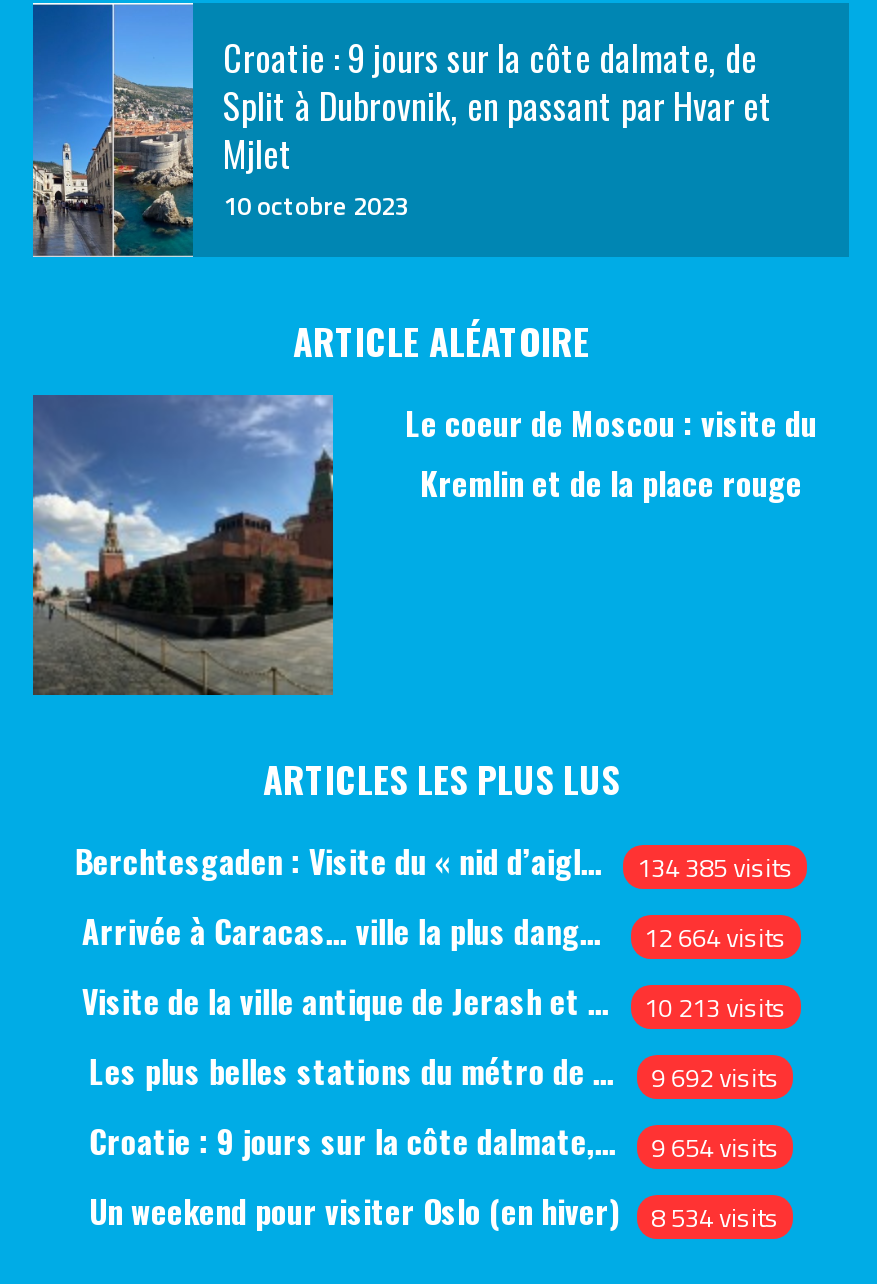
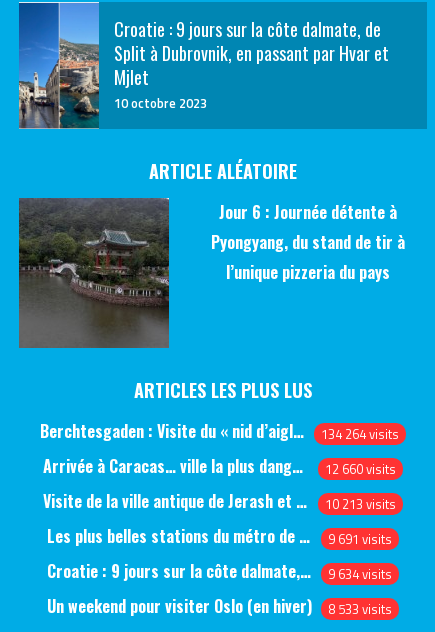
- [image]
+ [image]

- Le coeur de Moscou : visite du
- Kremlin et de la place rouge
+ Jour 6 : Journée détente à
+ Pyongyang, du stand de tir à
+ l’unique pizzeria du pays

- 134 385 visits
+ 134 264 visits

- 12 664 visits
+ 12 660 visits

- 9 692 visits
+ 9 691 visits

- 9 654 visits
+ 9 634 visits

- Un weekend pour visiter Oslo (en hiver) 8 534 visits
+ Un weekend pour visiter Oslo (en hiver) 8 533 visits
